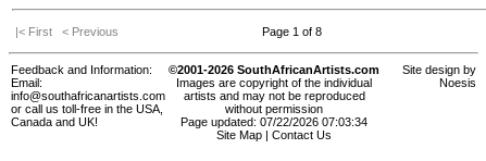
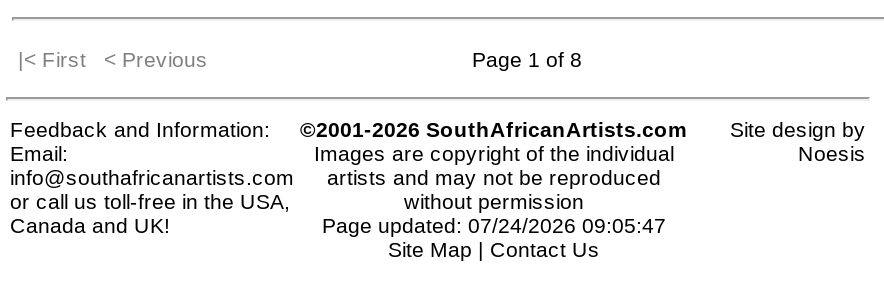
- Page updated: 07/22/2026 07:03:34
+ Page updated: 07/24/2026 09:05:47
